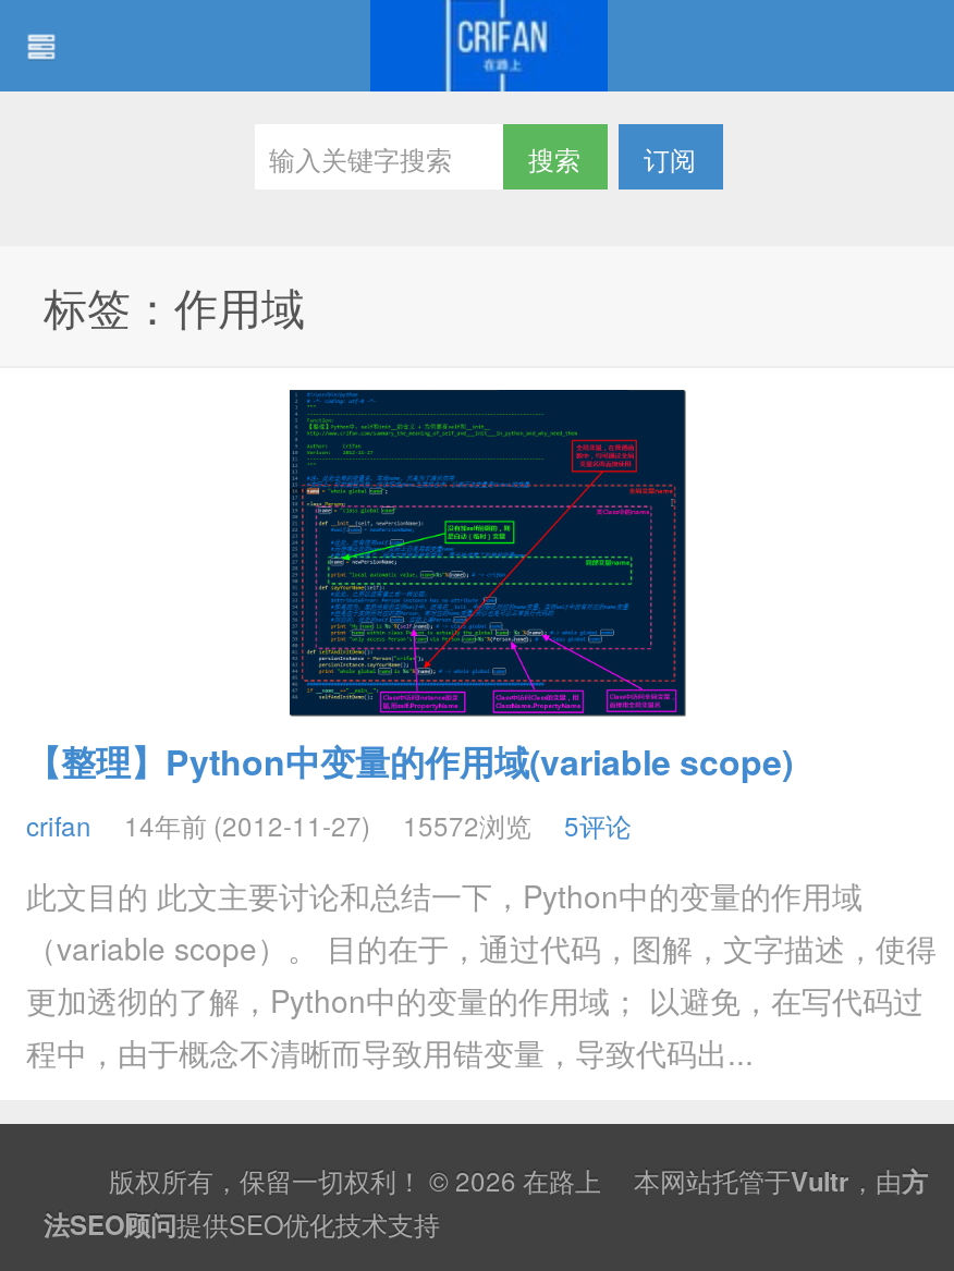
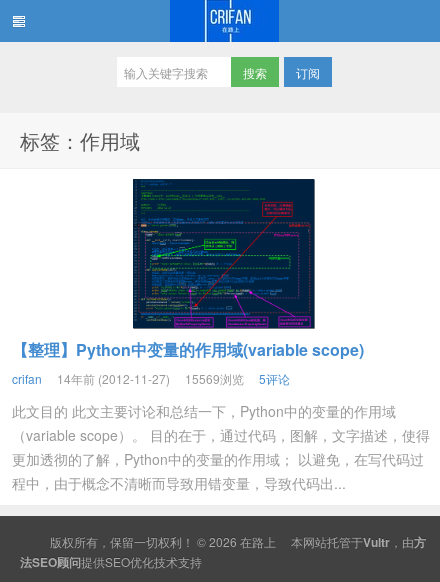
- crifan 14年前 (2012-11-27) 15572浏览 5评论
+ crifan 14年前 (2012-11-27) 15569浏览 5评论
